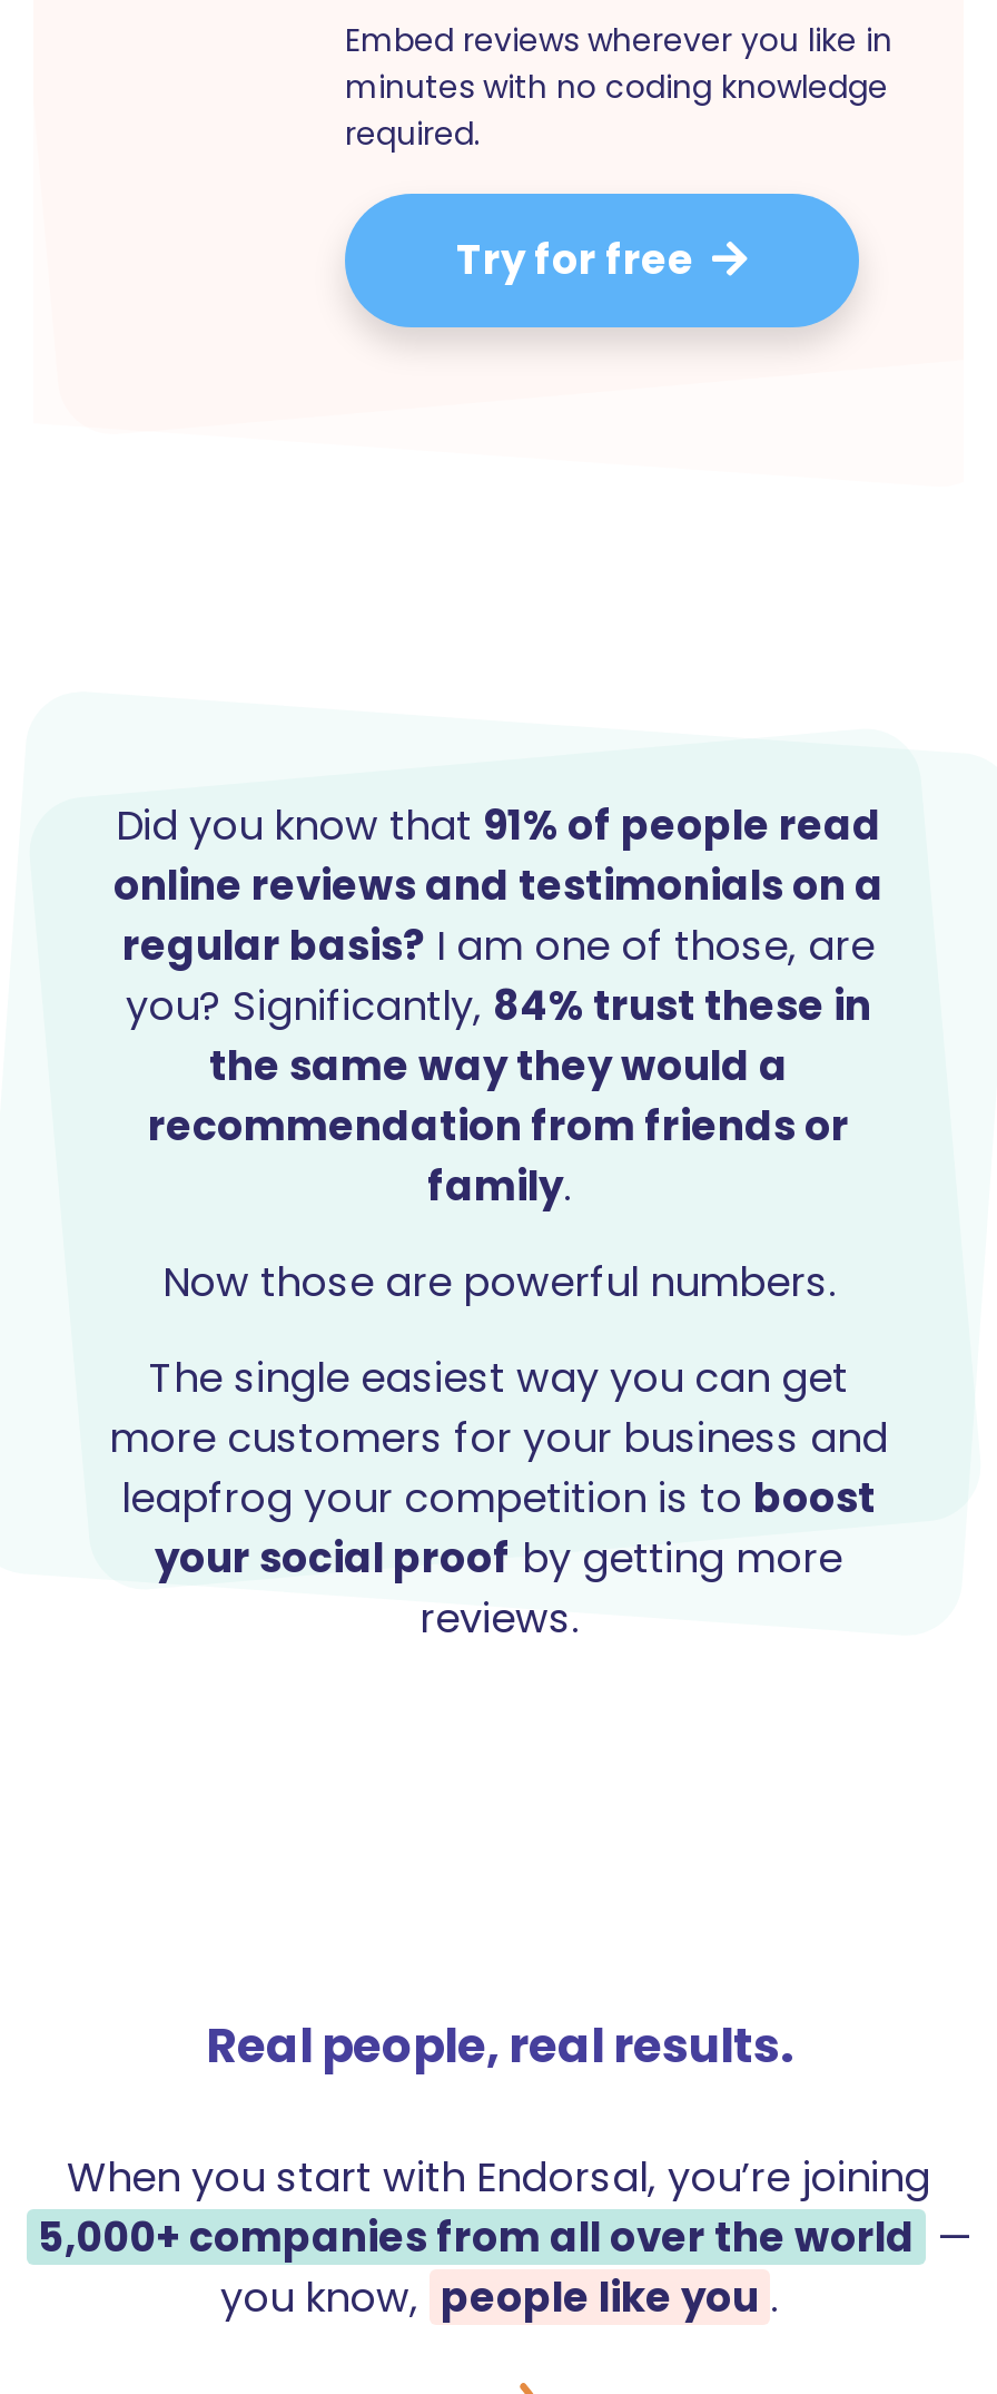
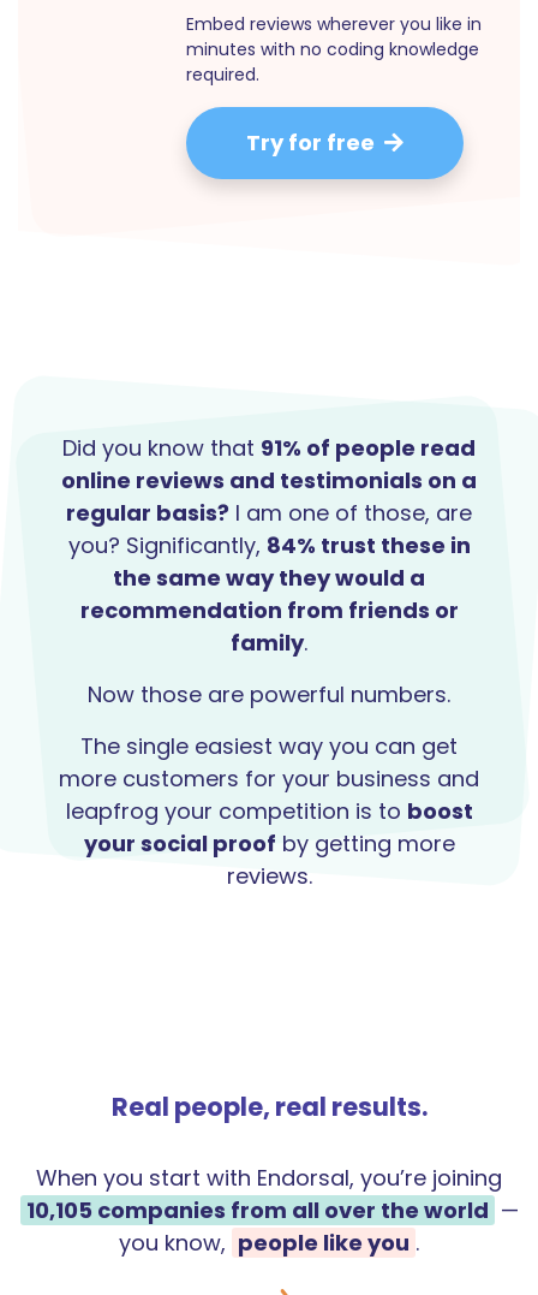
- 5,000+ companies from all over the world —
+ 10,105 companies from all over the world —
